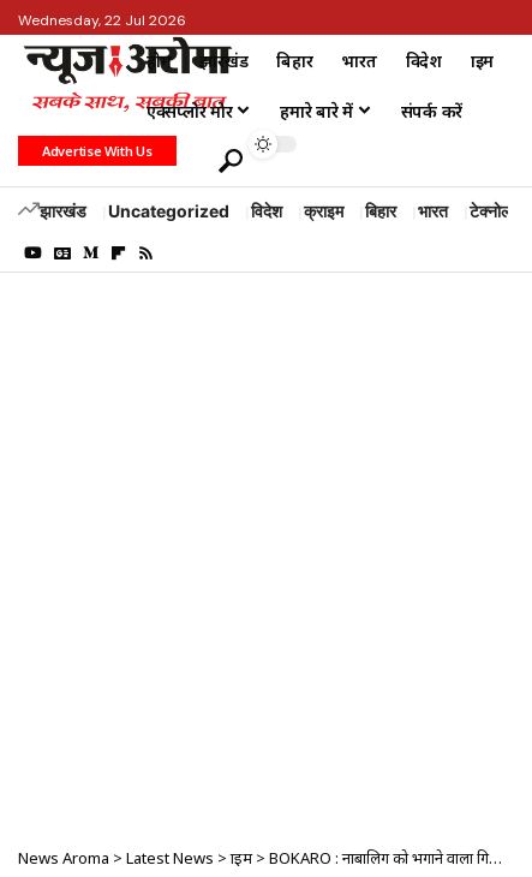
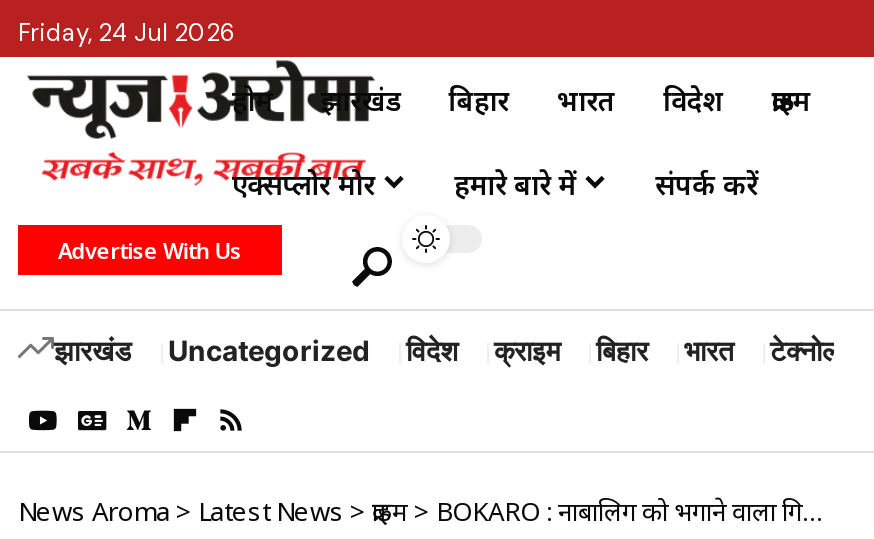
- Wednesday, 22 Jul 2026
+ Friday, 24 Jul 2026
